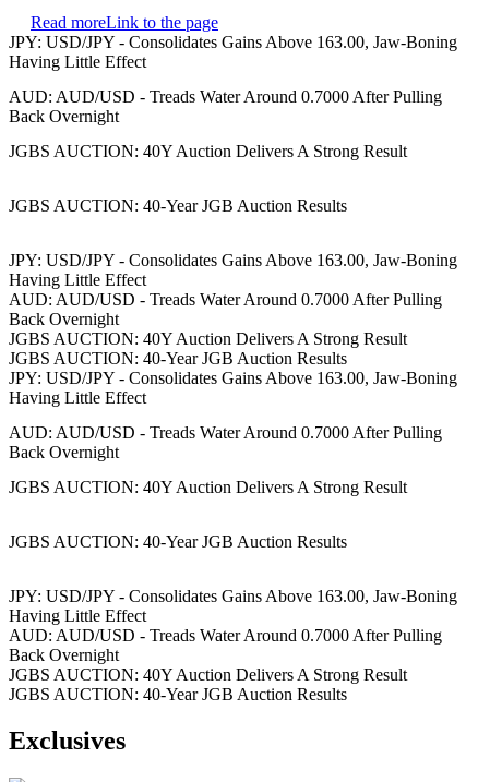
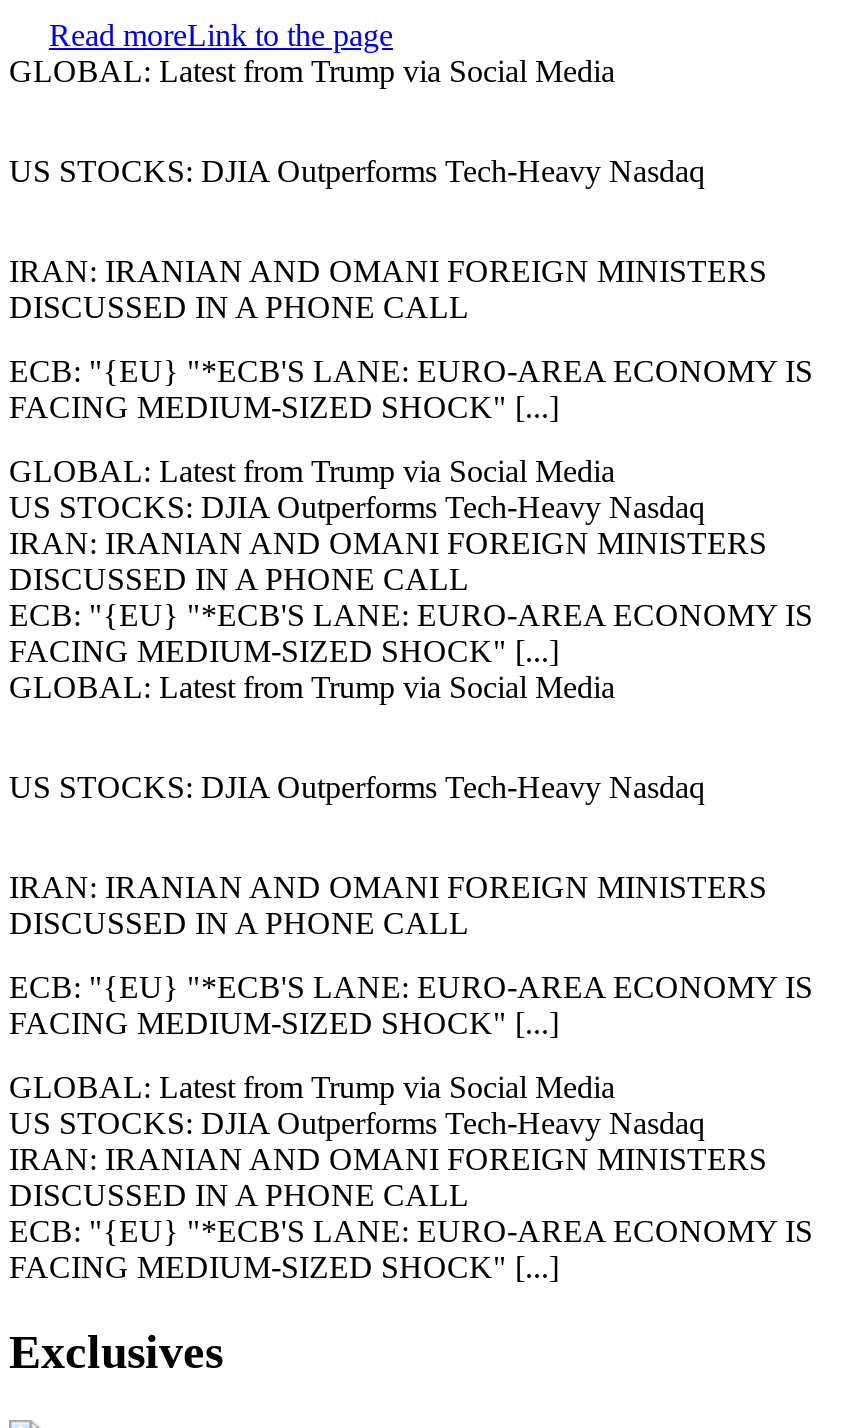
- JPY: USD/JPY - Consolidates Gains Above 163.00, Jaw-Boning
- Having Little Effect
+ GLOBAL: Latest from Trump via Social Media

- AUD: AUD/USD - Treads Water Around 0.7000 After Pulling
- Back Overnight
+ US STOCKS: DJIA Outperforms Tech-Heavy Nasdaq

- JGBS AUCTION: 40Y Auction Delivers A Strong Result
+ IRAN: IRANIAN AND OMANI FOREIGN MINISTERS
+ DISCUSSED IN A PHONE CALL

- JGBS AUCTION: 40-Year JGB Auction Results
+ ECB: "{EU} "*ECB'S LANE: EURO-AREA ECONOMY IS
+ FACING MEDIUM-SIZED SHOCK" [...]

- JPY: USD/JPY - Consolidates Gains Above 163.00, Jaw-Boning
- Having Little Effect
- AUD: AUD/USD - Treads Water Around 0.7000 After Pulling
- Back Overnight
- JGBS AUCTION: 40Y Auction Delivers A Strong Result
- JGBS AUCTION: 40-Year JGB Auction Results
- JPY: USD/JPY - Consolidates Gains Above 163.00, Jaw-Boning
- Having Little Effect
+ GLOBAL: Latest from Trump via Social Media
+ US STOCKS: DJIA Outperforms Tech-Heavy Nasdaq
+ IRAN: IRANIAN AND OMANI FOREIGN MINISTERS
+ DISCUSSED IN A PHONE CALL
+ ECB: "{EU} "*ECB'S LANE: EURO-AREA ECONOMY IS
+ FACING MEDIUM-SIZED SHOCK" [...]
+ GLOBAL: Latest from Trump via Social Media

- AUD: AUD/USD - Treads Water Around 0.7000 After Pulling
- Back Overnight
+ US STOCKS: DJIA Outperforms Tech-Heavy Nasdaq

- JGBS AUCTION: 40Y Auction Delivers A Strong Result
+ IRAN: IRANIAN AND OMANI FOREIGN MINISTERS
+ DISCUSSED IN A PHONE CALL

- JGBS AUCTION: 40-Year JGB Auction Results
+ ECB: "{EU} "*ECB'S LANE: EURO-AREA ECONOMY IS
+ FACING MEDIUM-SIZED SHOCK" [...]

- JPY: USD/JPY - Consolidates Gains Above 163.00, Jaw-Boning
- Having Little Effect
- AUD: AUD/USD - Treads Water Around 0.7000 After Pulling
- Back Overnight
- JGBS AUCTION: 40Y Auction Delivers A Strong Result
- JGBS AUCTION: 40-Year JGB Auction Results
+ GLOBAL: Latest from Trump via Social Media
+ US STOCKS: DJIA Outperforms Tech-Heavy Nasdaq
+ IRAN: IRANIAN AND OMANI FOREIGN MINISTERS
+ DISCUSSED IN A PHONE CALL
+ ECB: "{EU} "*ECB'S LANE: EURO-AREA ECONOMY IS
+ FACING MEDIUM-SIZED SHOCK" [...]
